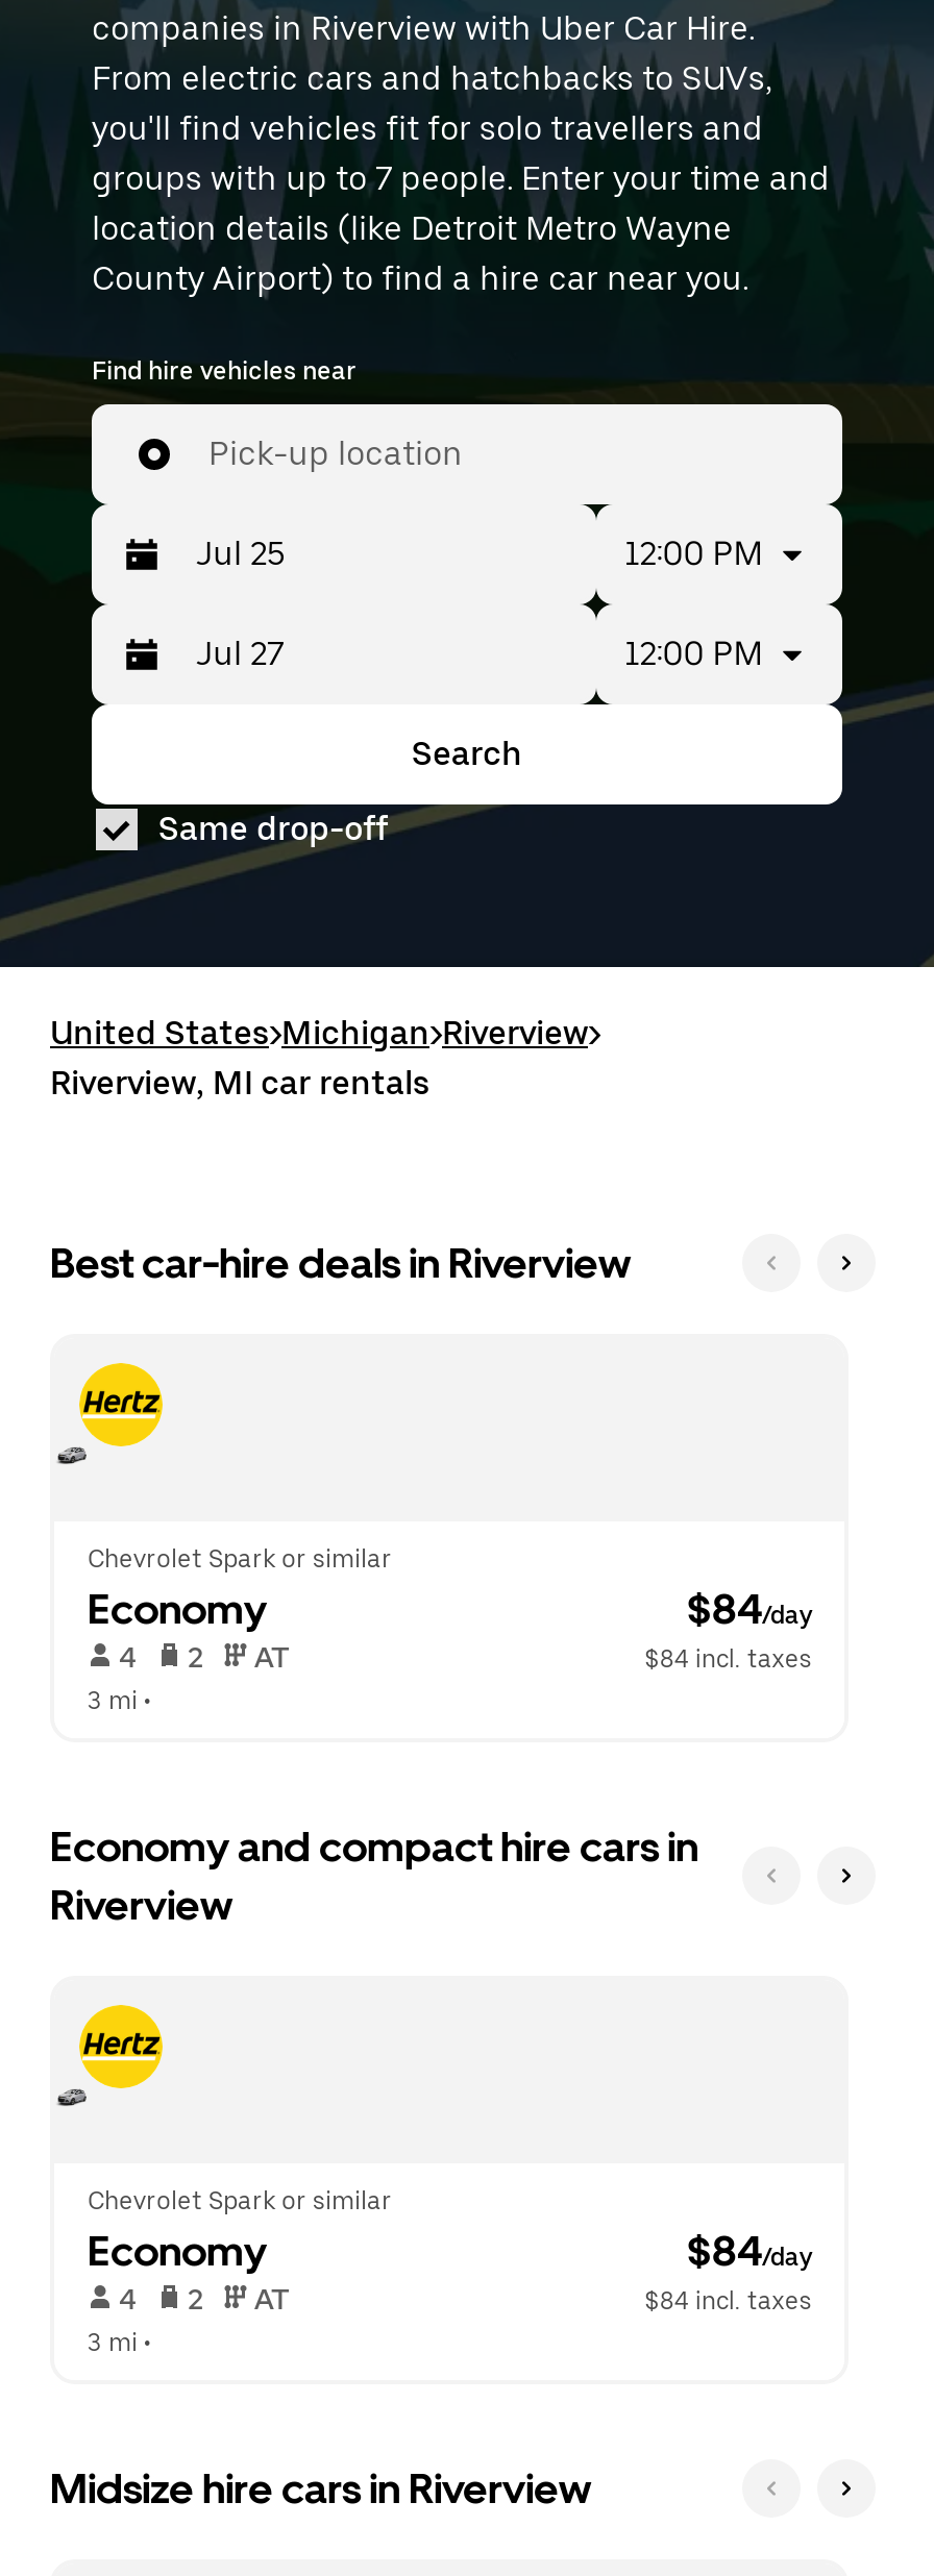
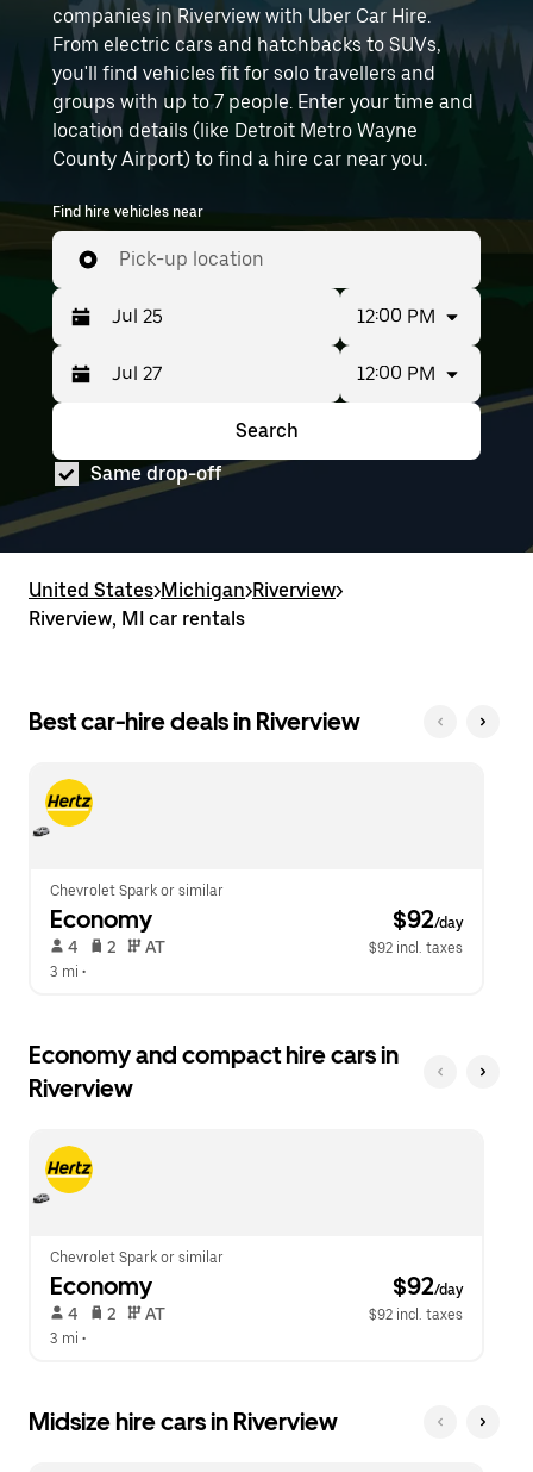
- $84/day
+ $92/day

- $84 incl. taxes
+ $92 incl. taxes

- $84/day
+ $92/day

- $84 incl. taxes
+ $92 incl. taxes
